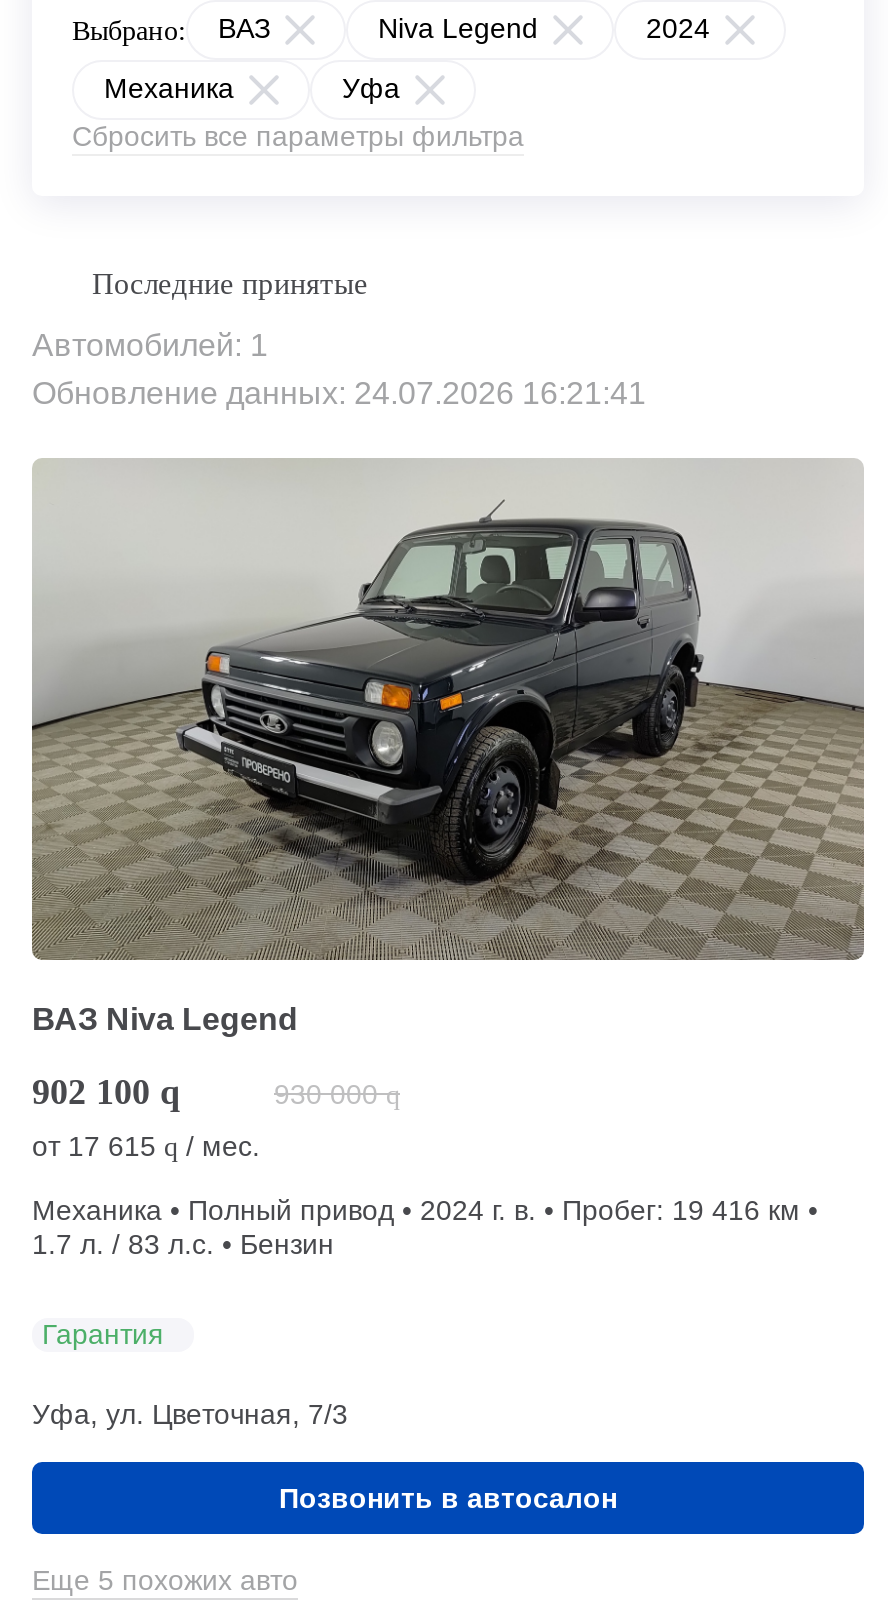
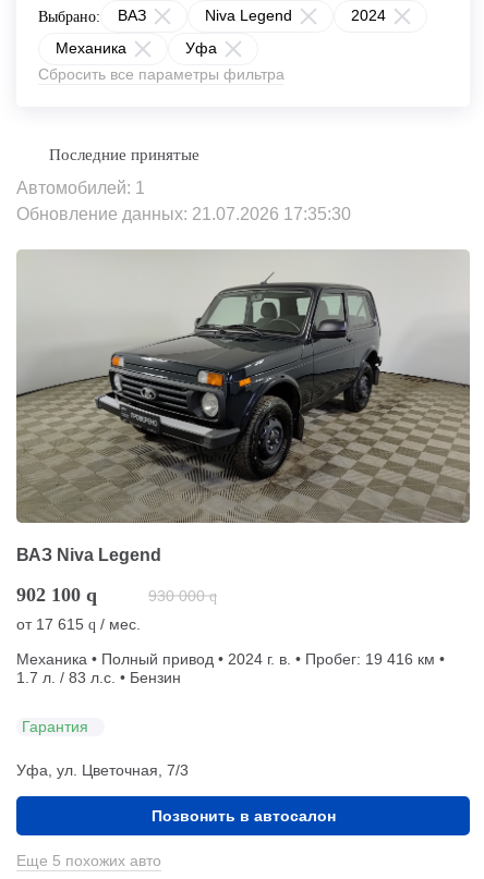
- Обновление данных: 24.07.2026 16:21:41
+ Обновление данных: 21.07.2026 17:35:30
